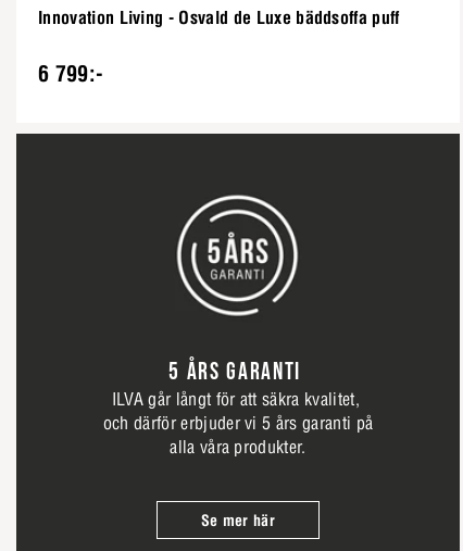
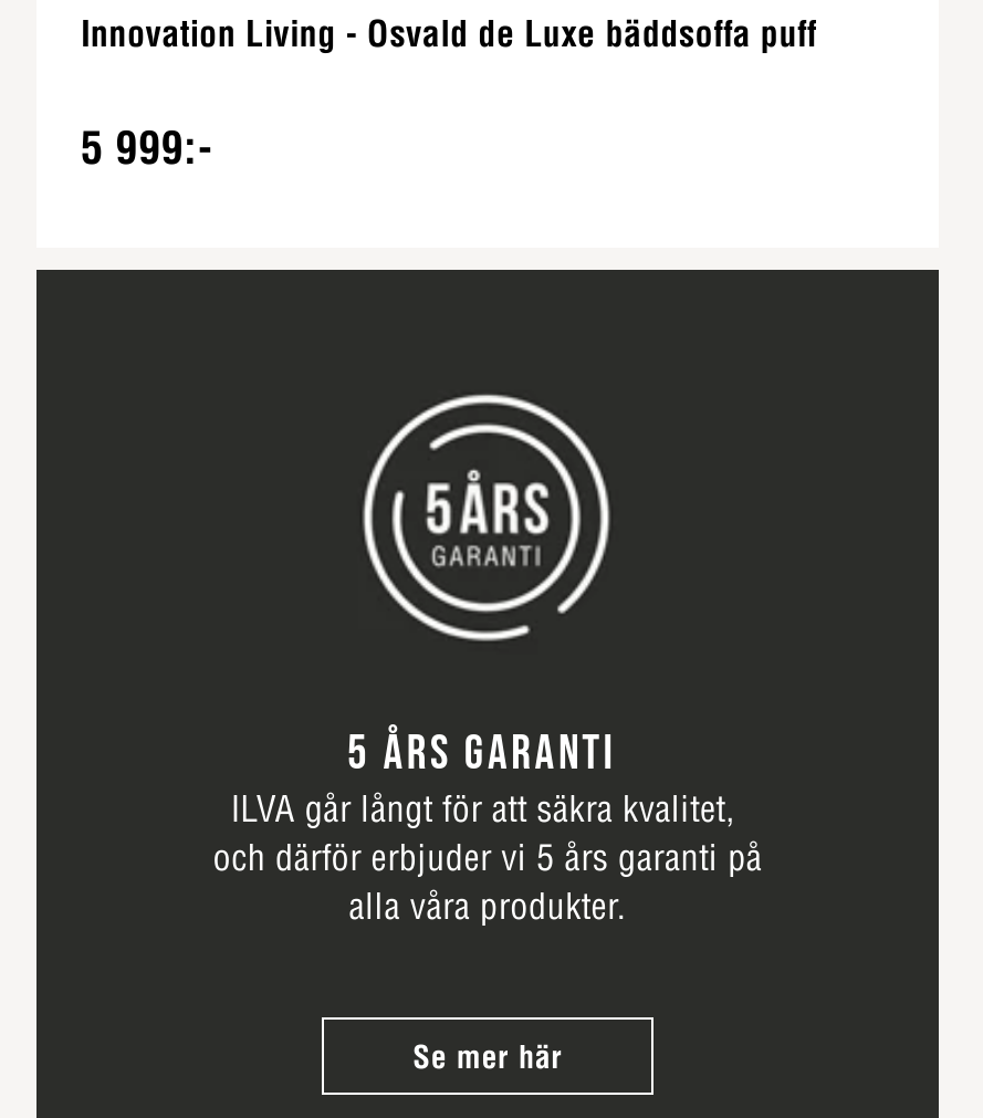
- 6 799:-
+ 5 999:-
